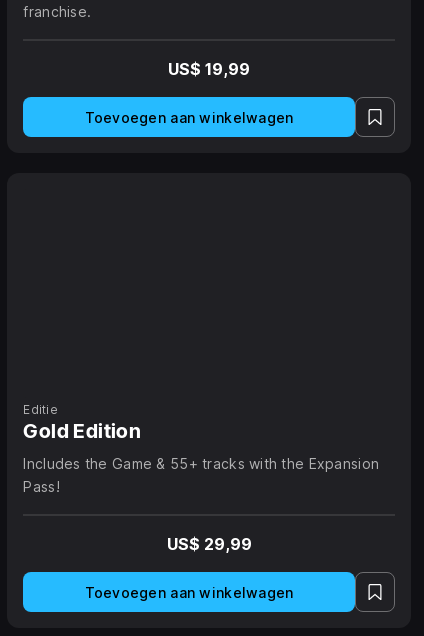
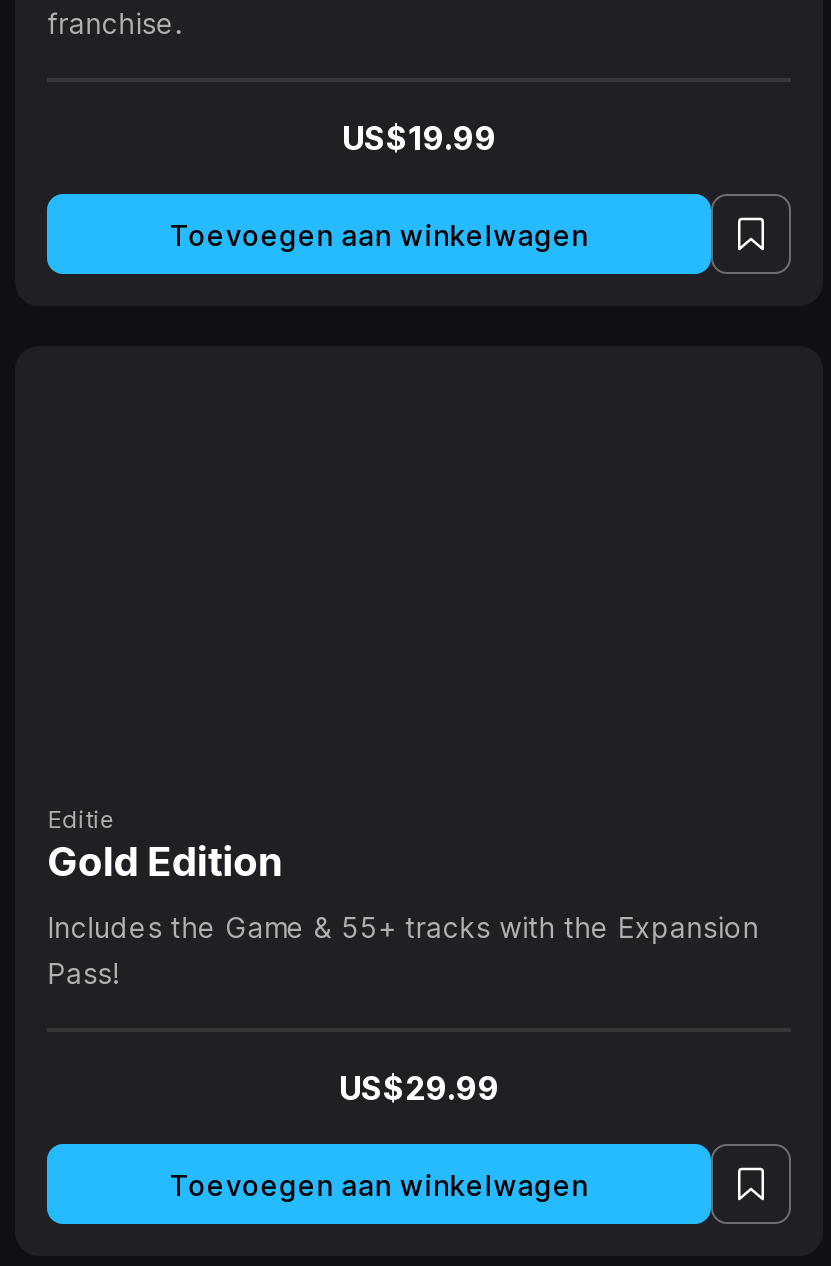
- US$ 19,99
+ US$19.99

- US$ 29,99
+ US$29.99
